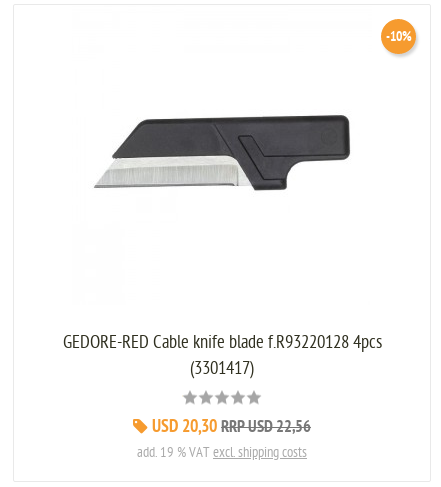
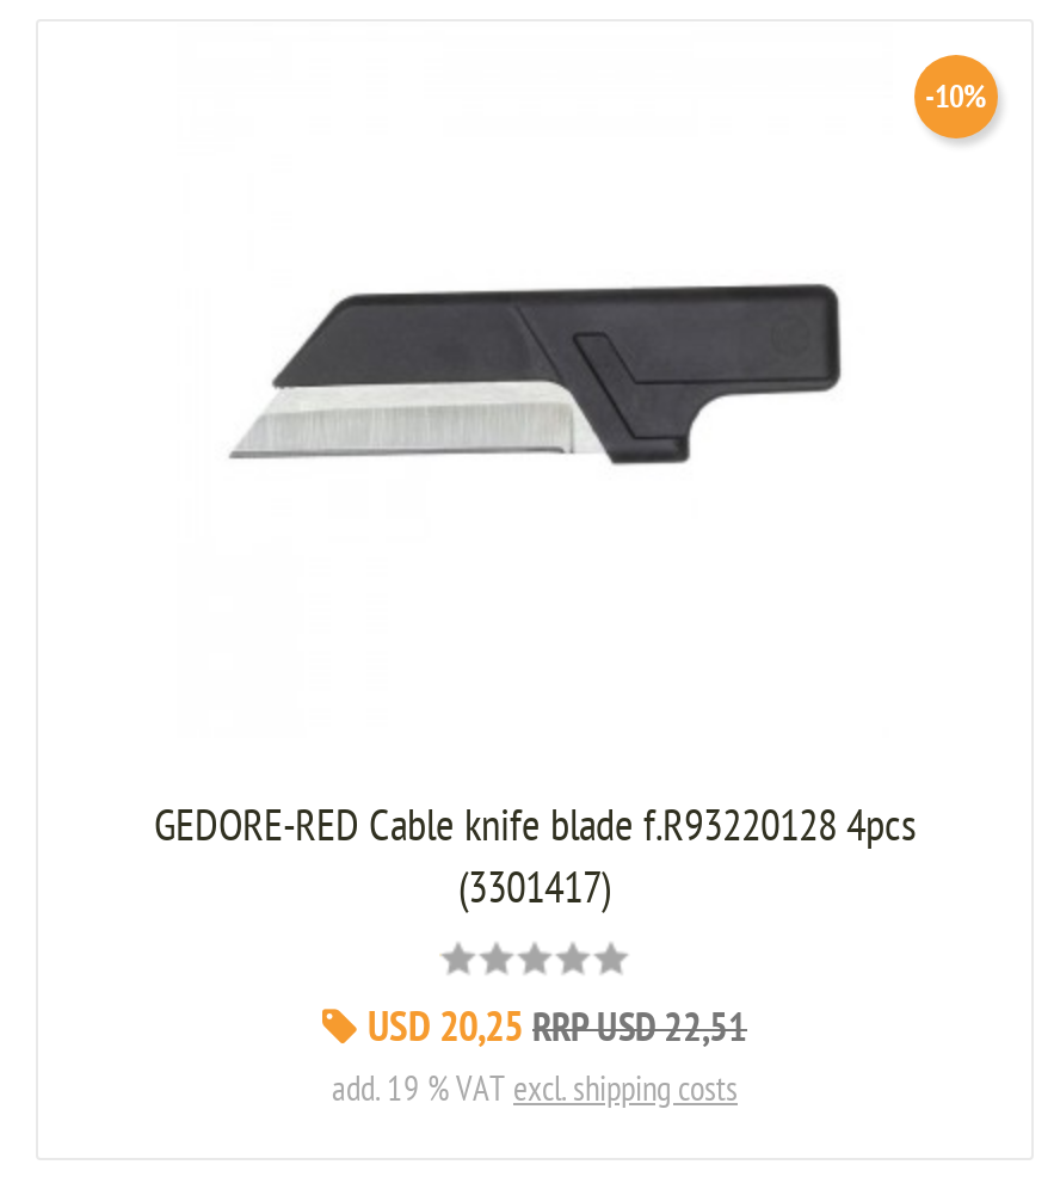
- USD 20,30
+ USD 20,25

- RRP USD 22,56
+ RRP USD 22,51
